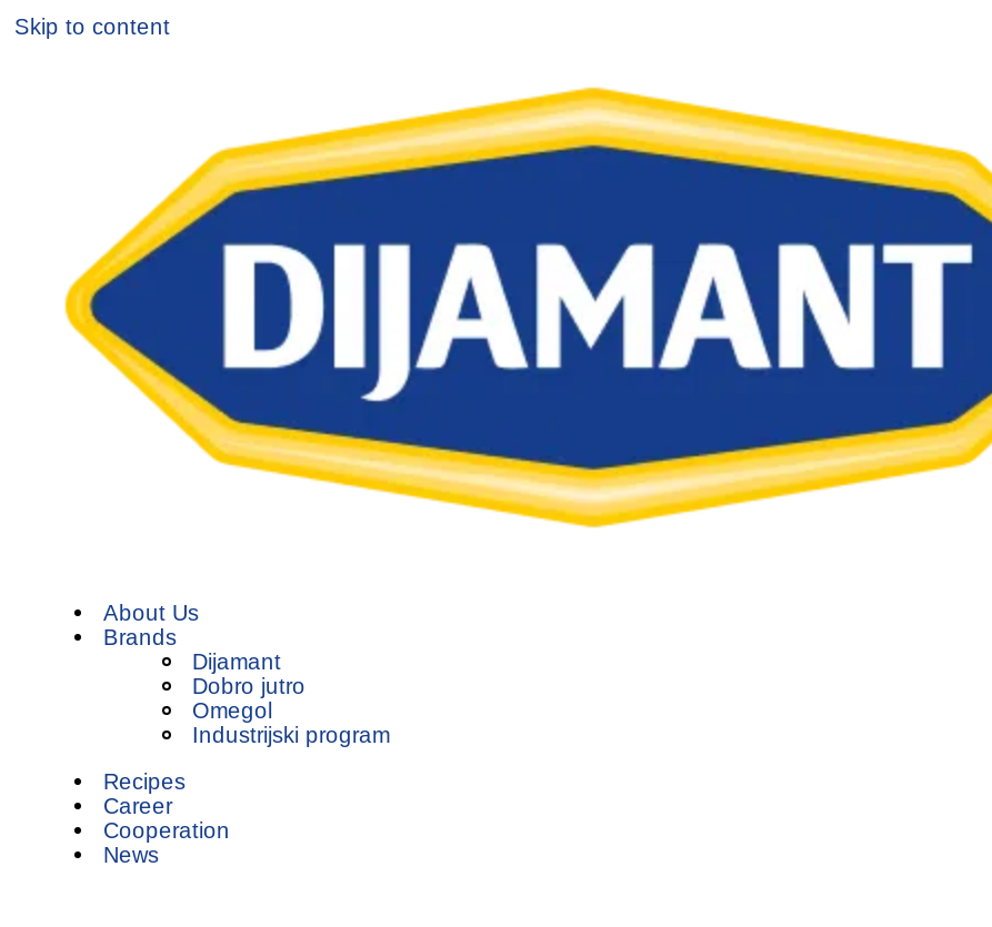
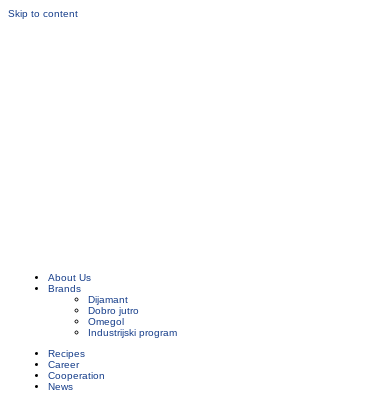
- [image]
